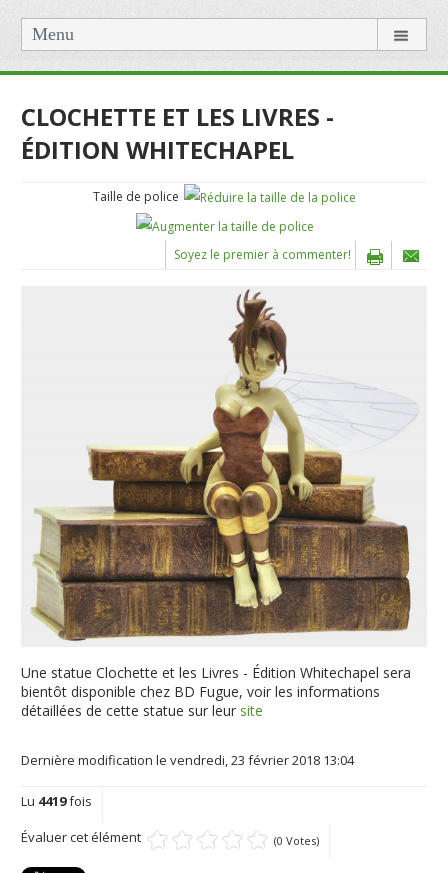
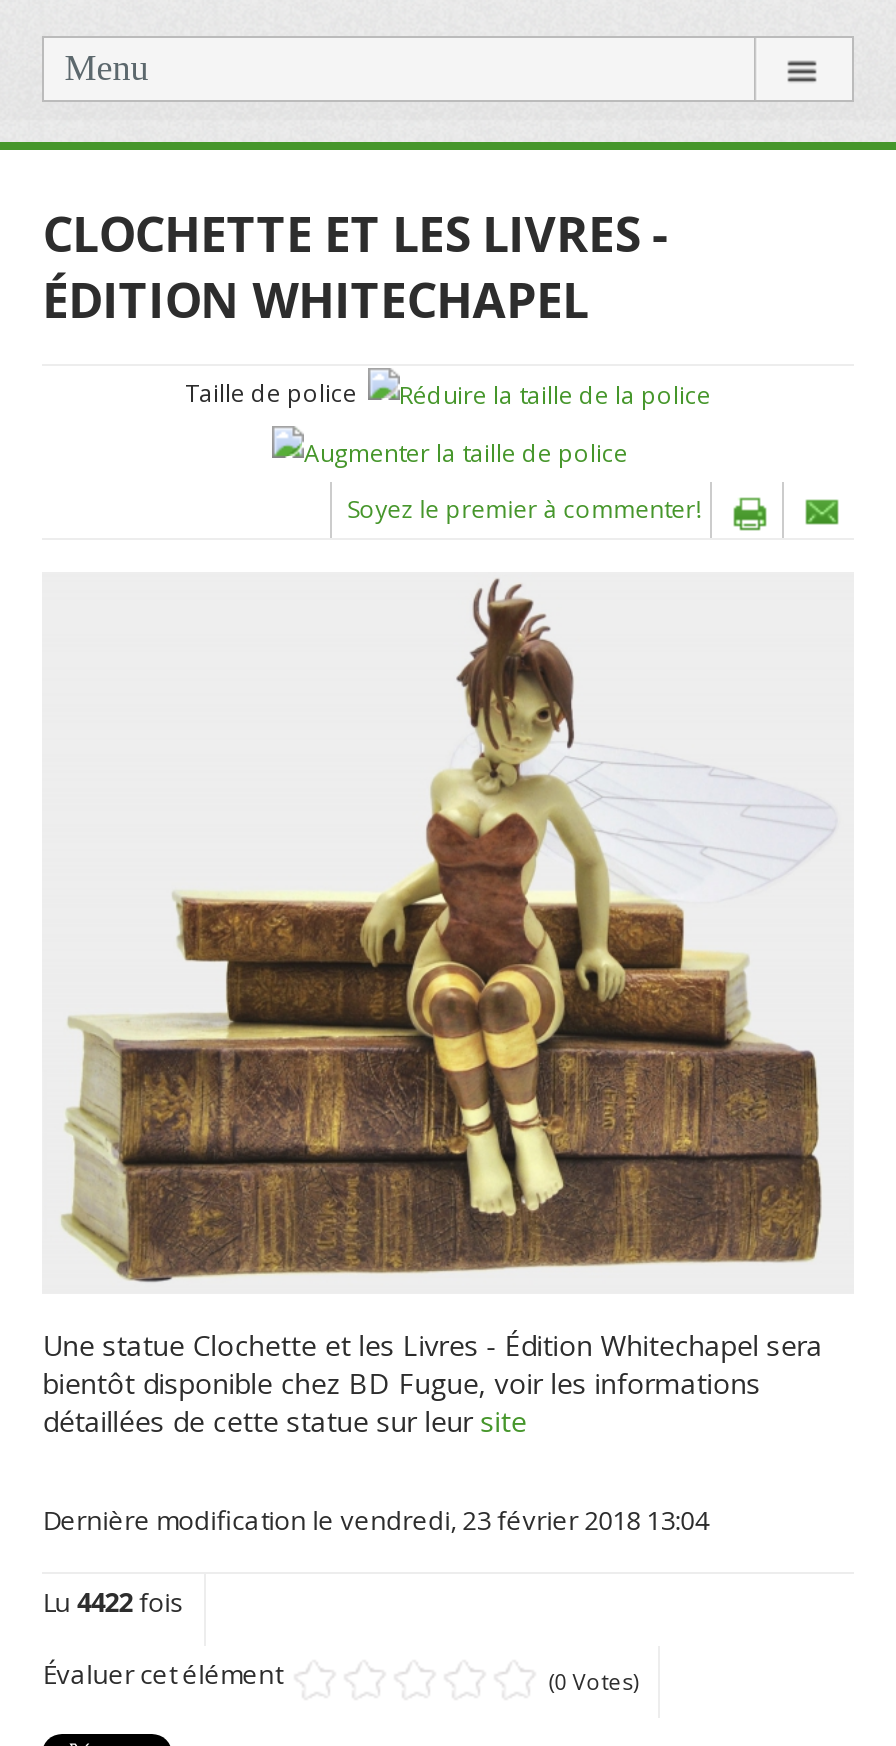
- Lu 4419fois
+ Lu 4422fois
